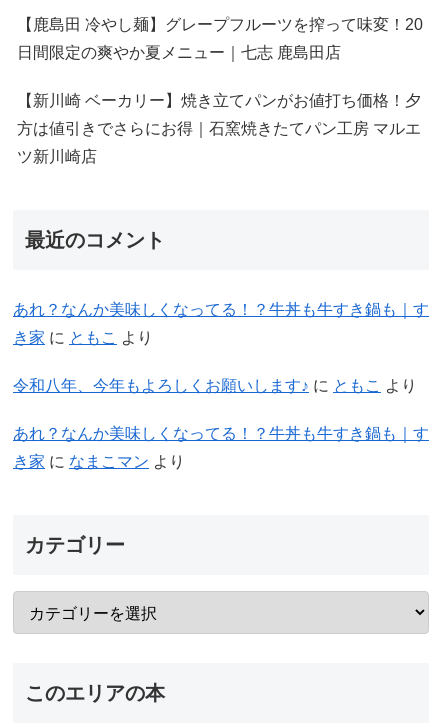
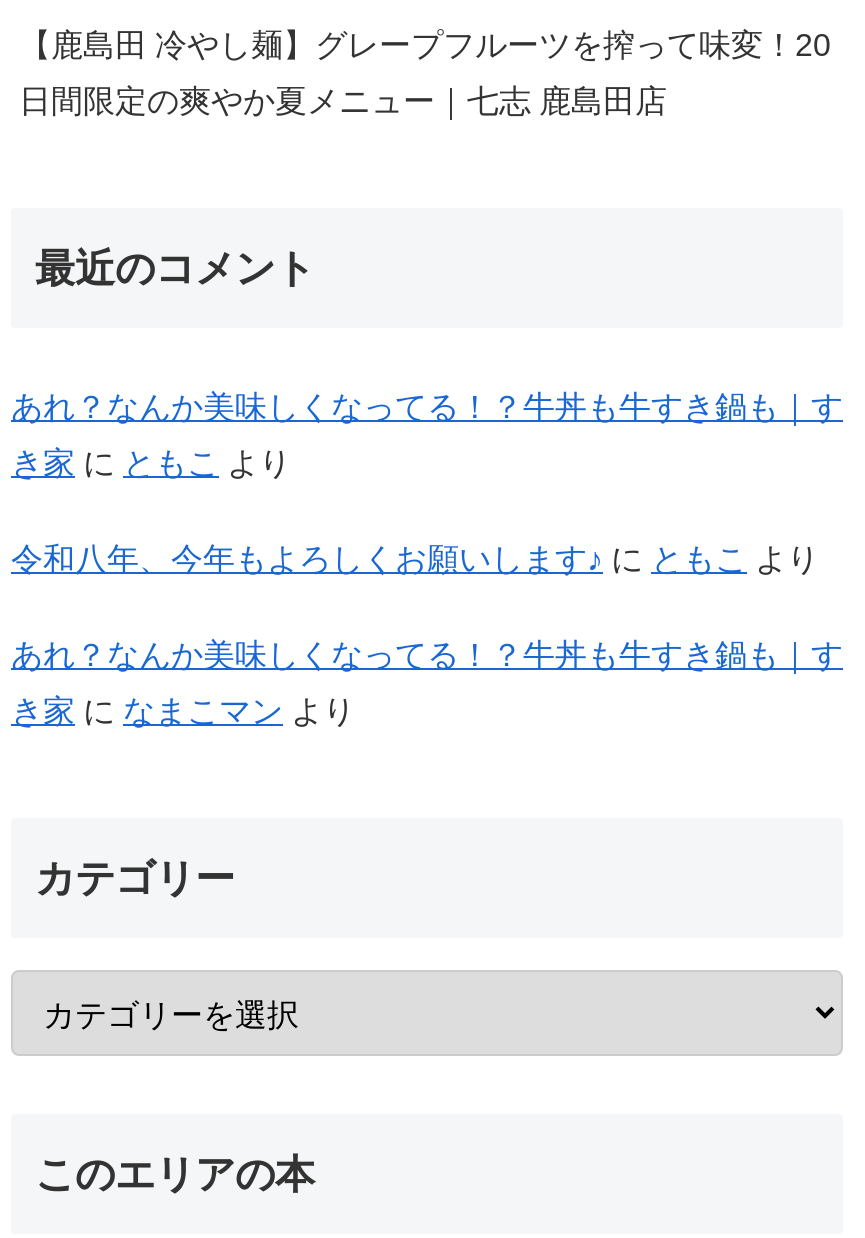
- 【新川崎 ベーカリー】焼き立てパンがお値打ち価格！夕
- 方は値引きでさらにお得｜石窯焼きたてパン工房 マルエ
- ツ新川崎店
